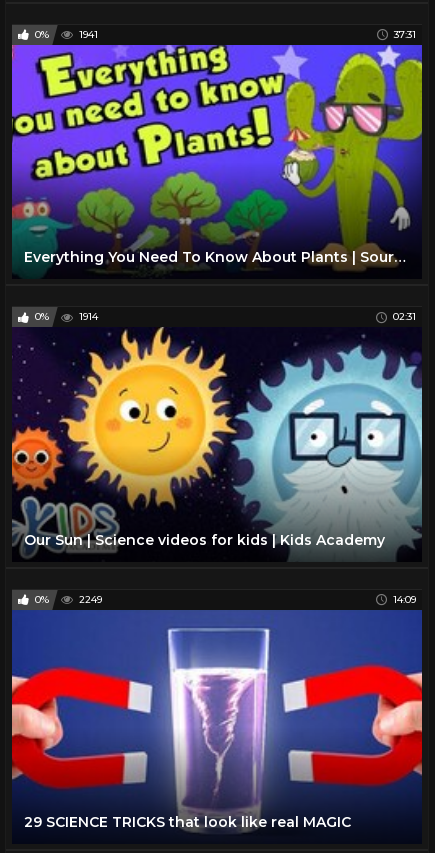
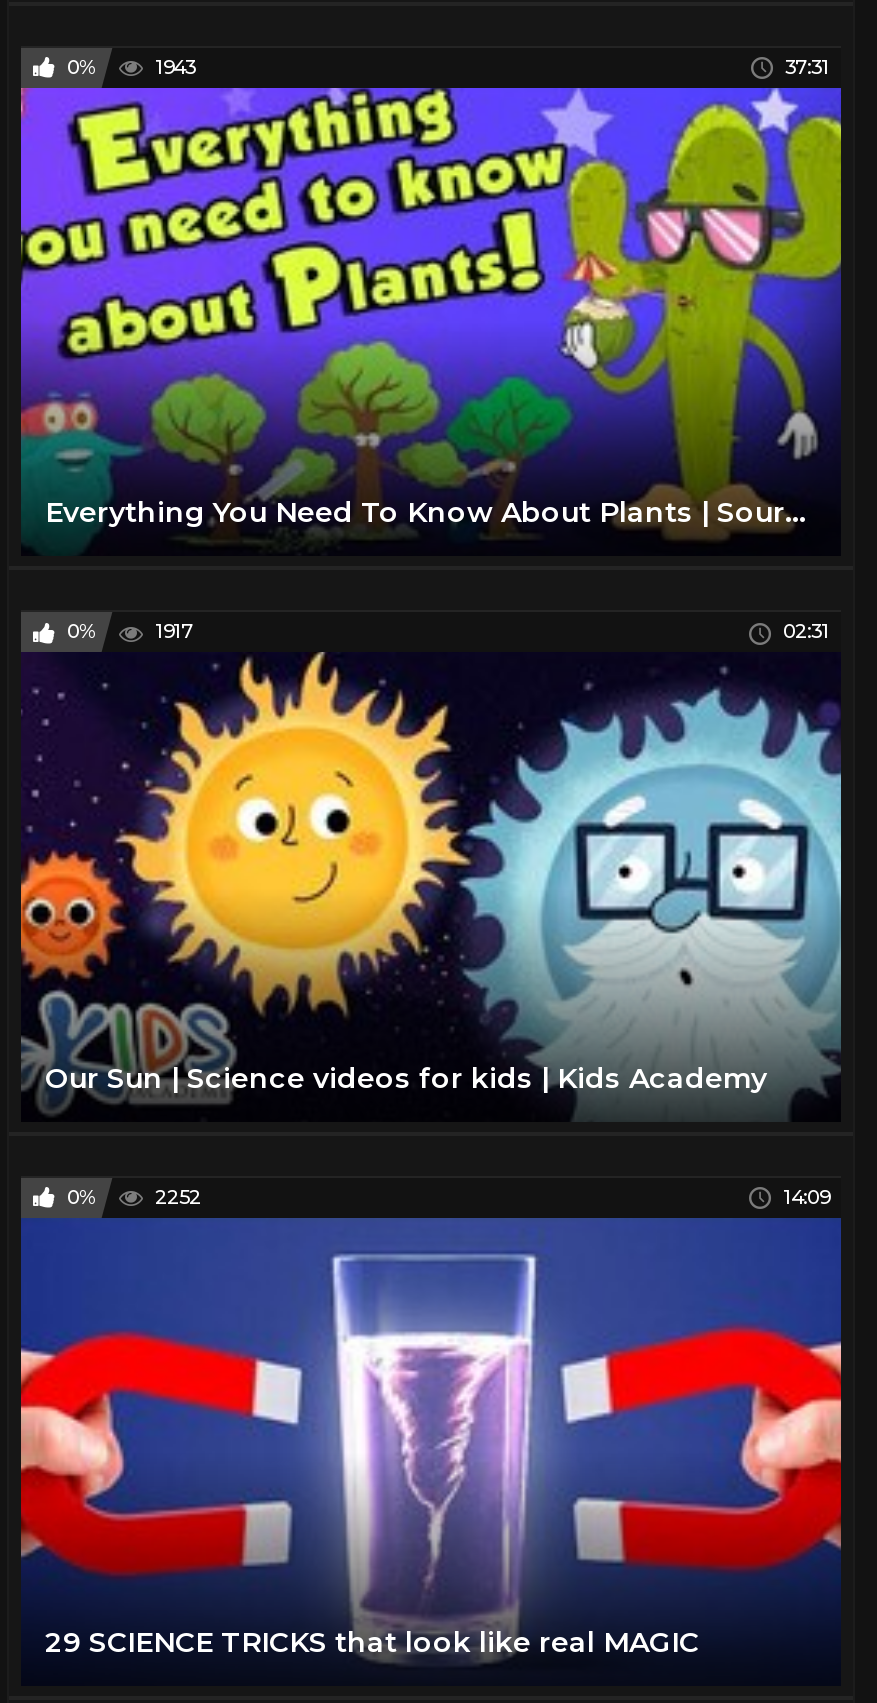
- 1941
+ 1943

- 1914
+ 1917

- 2249
+ 2252
